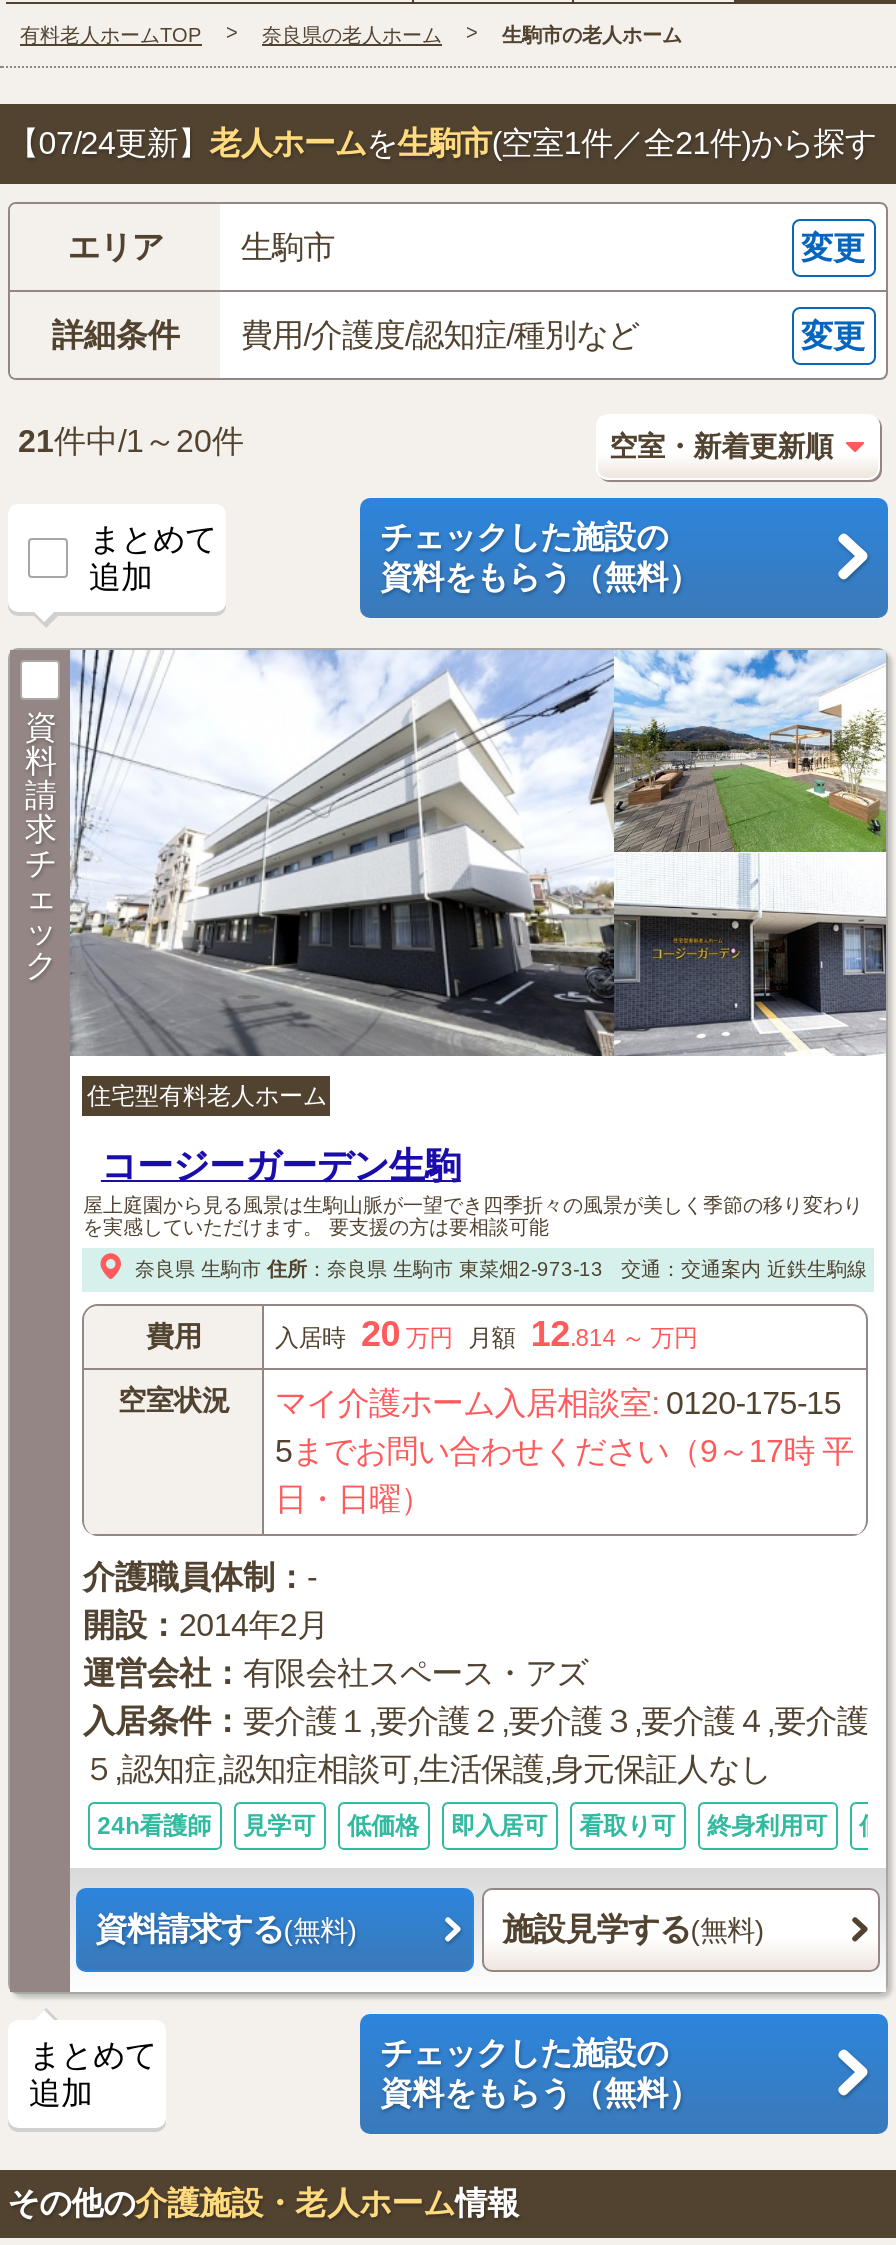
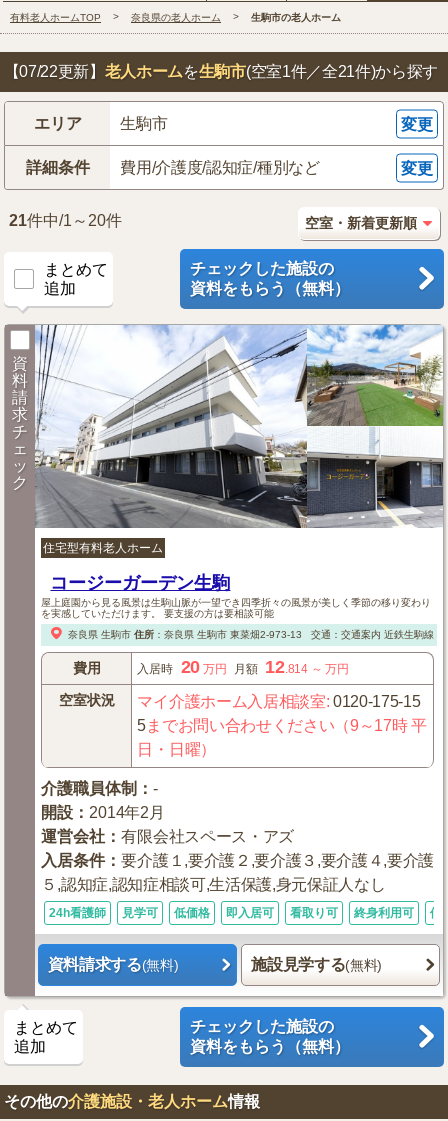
- 【07/24更新】老人ホームを生駒市(空室1件／全21件)から探す
+ 【07/22更新】老人ホームを生駒市(空室1件／全21件)から探す
